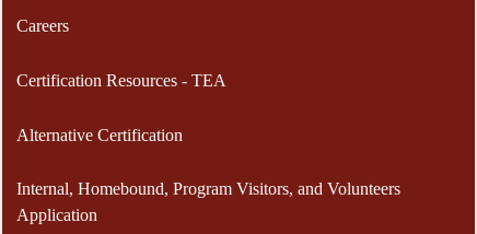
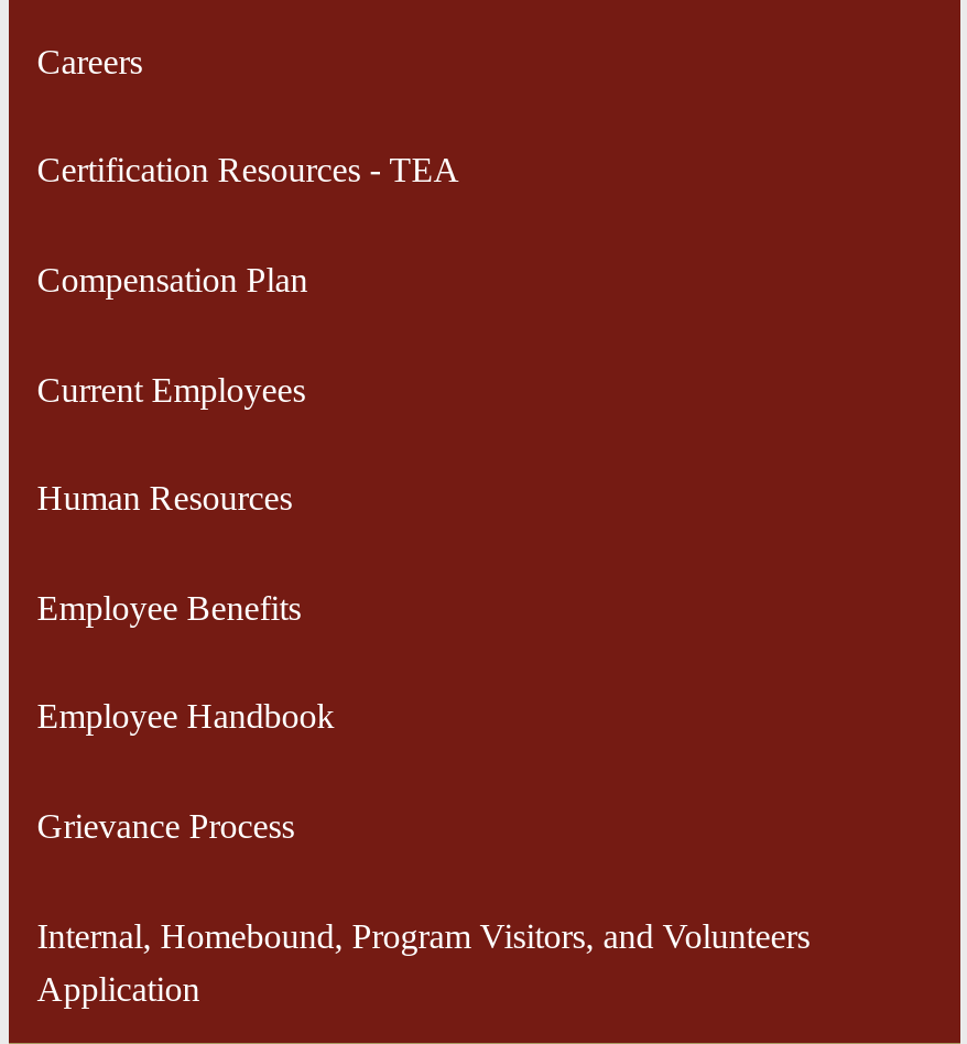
- Alternative Certification
+ Compensation Plan
+ Current Employees
+ Human Resources
+ Employee Benefits
+ Employee Handbook
+ Grievance Process
